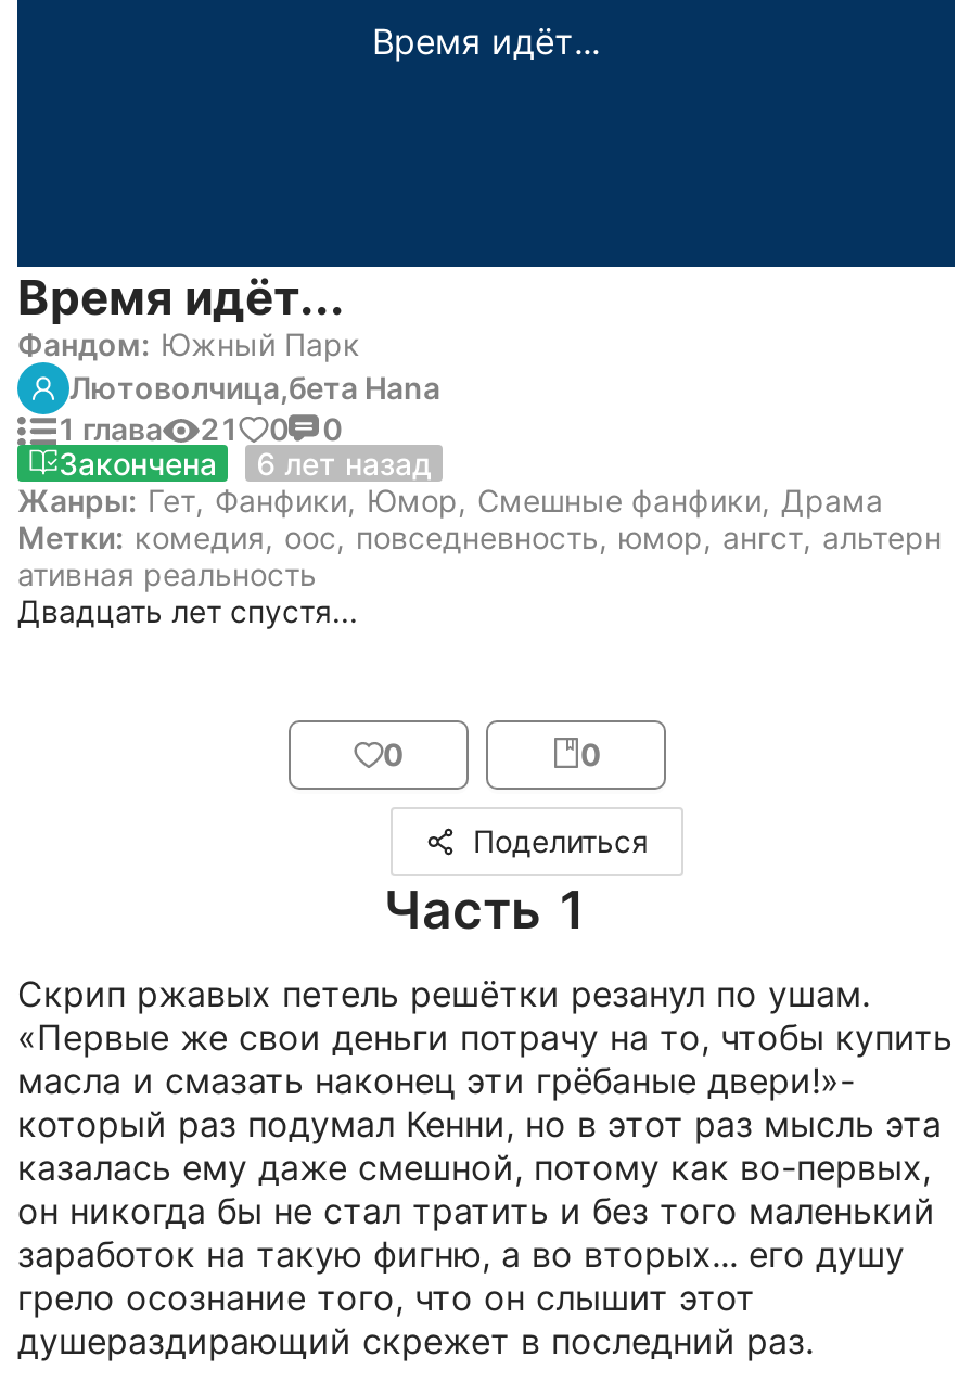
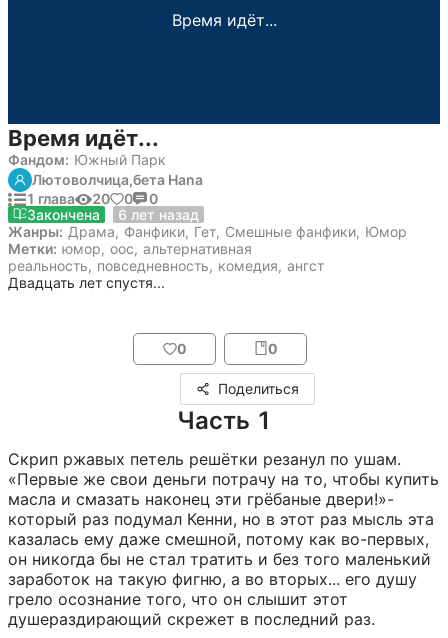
- 1 глава 21 0 0
+ 1 глава 20 0 0

- Жанры: Гет, Фанфики, Юмор, Смешные фанфики, Драма
- Метки: комедия, оос, повседневность, юмор, ангст, альтерн
- ативная реальность
+ Жанры: Драма, Фанфики, Гет, Смешные фанфики, Юмор
+ Метки: юмор, оос, альтернативная
+ реальность, повседневность, комедия, ангст
